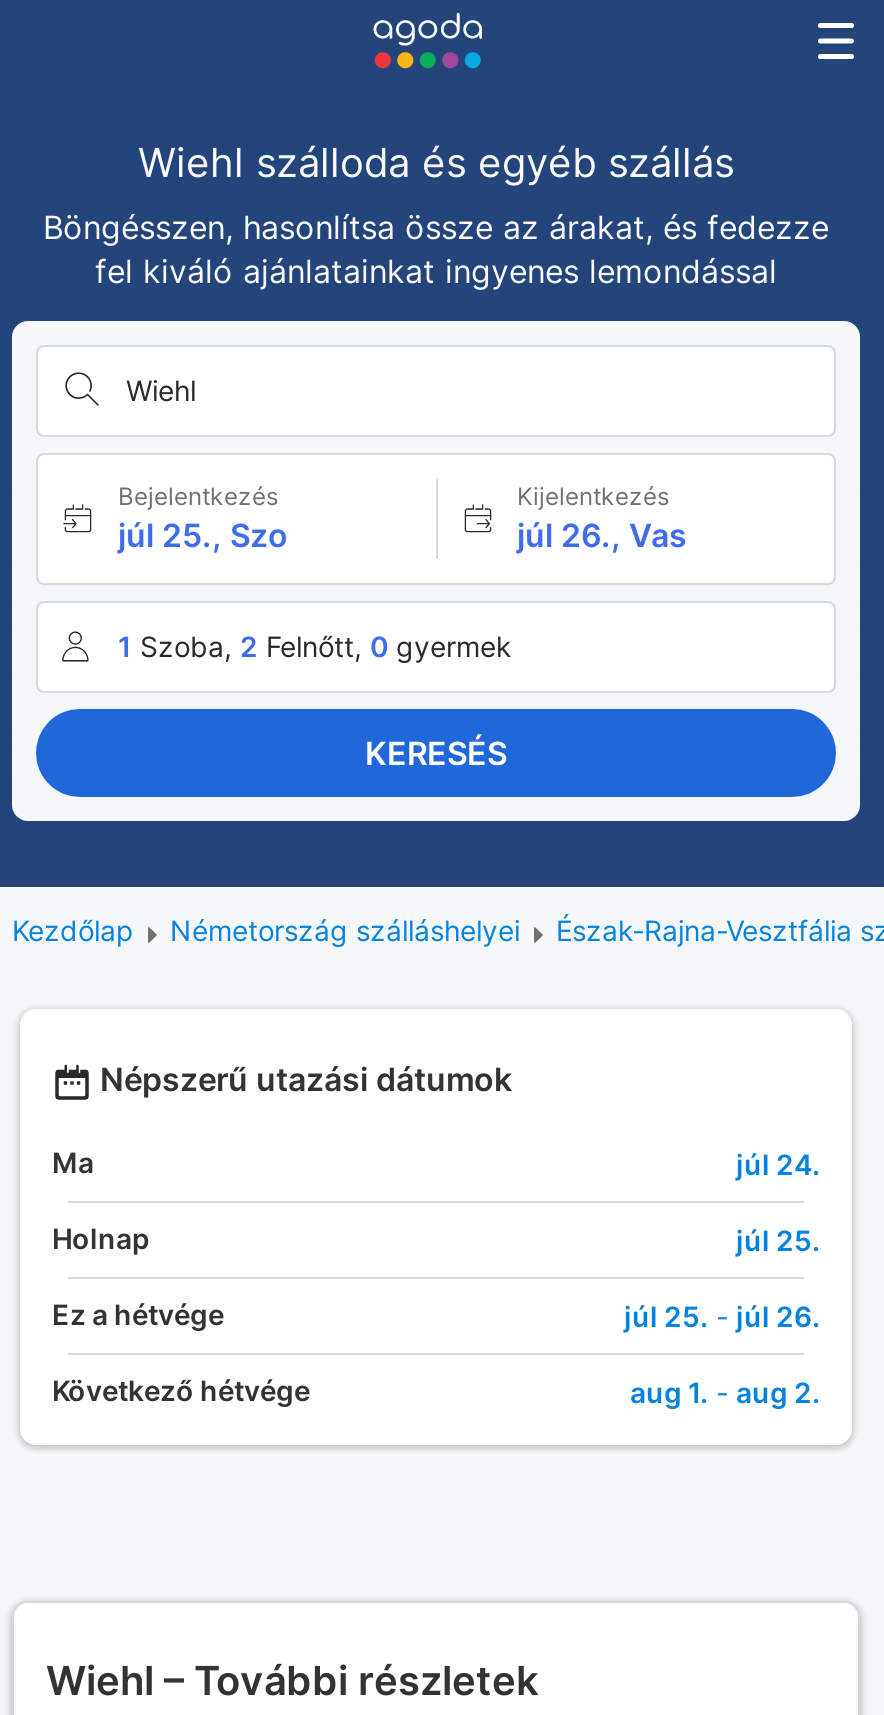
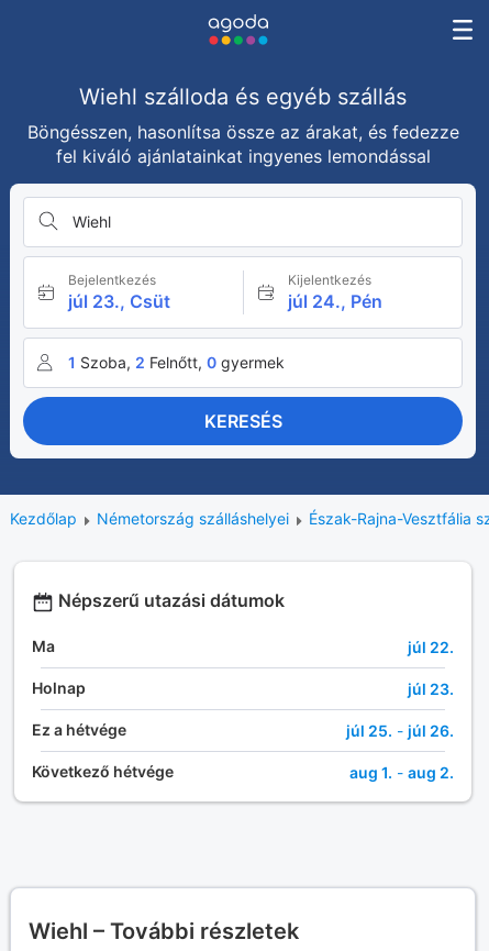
- júl 25., Szo
+ júl 23., Csüt

- júl 26., Vas
+ júl 24., Pén

- júl 24.
+ júl 22.

- júl 25.
+ júl 23.
